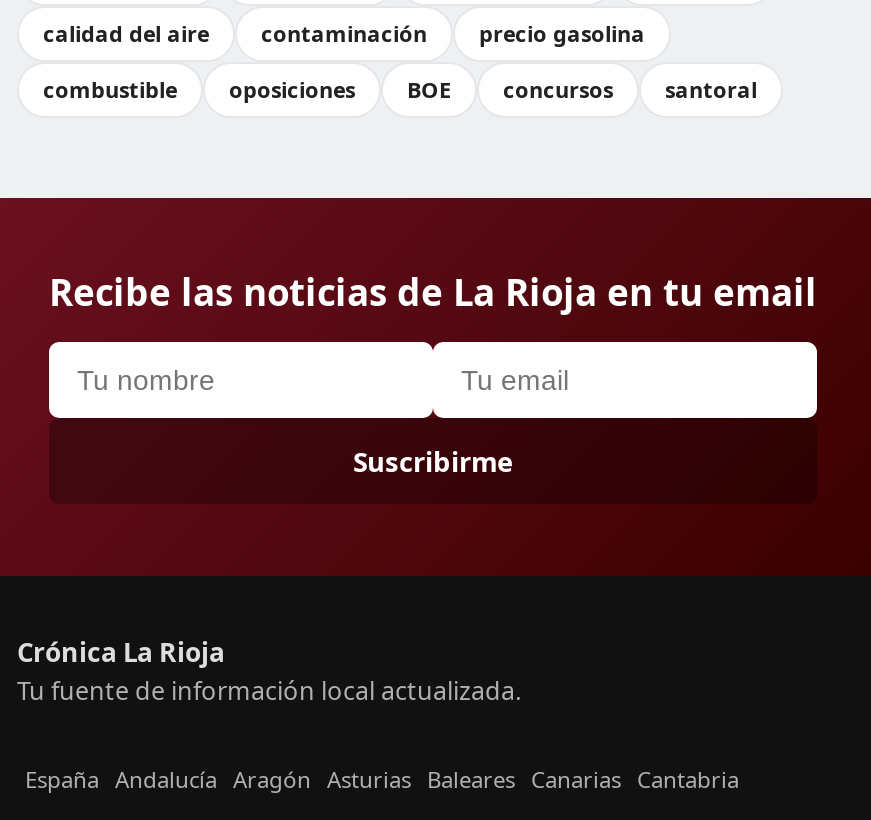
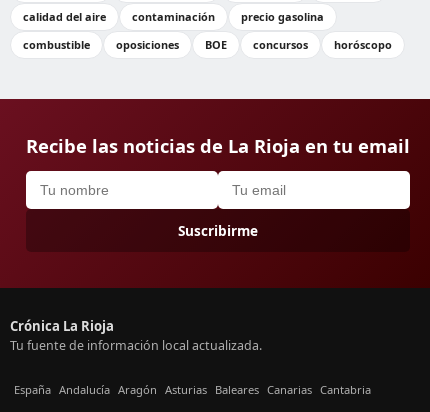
- santoral
+ horóscopo
